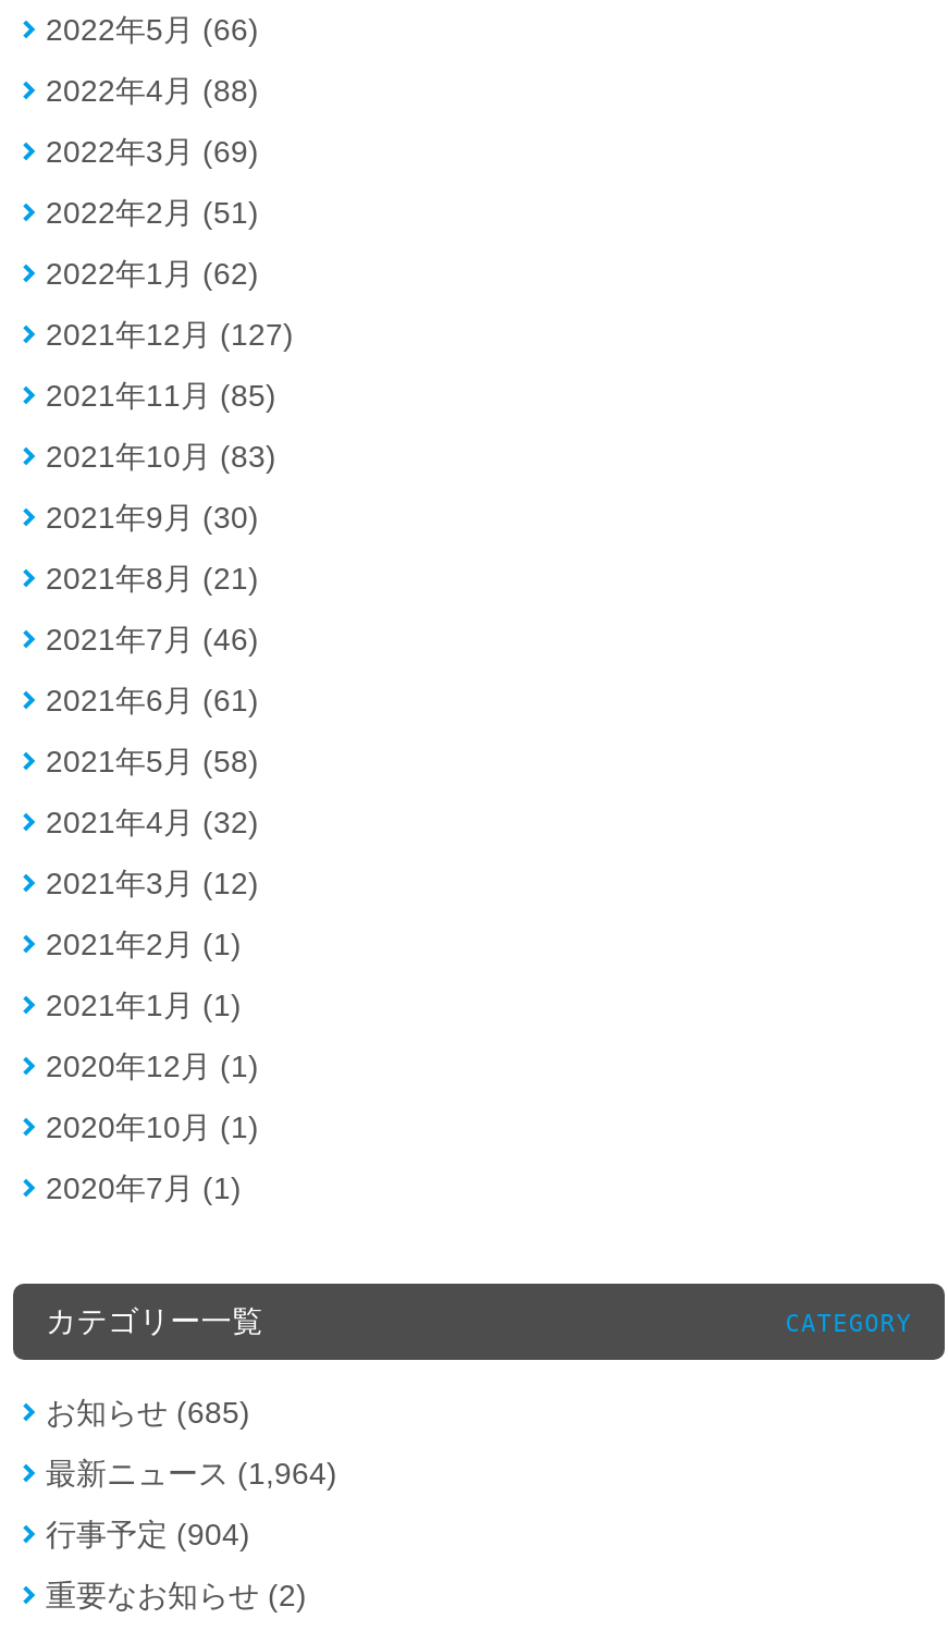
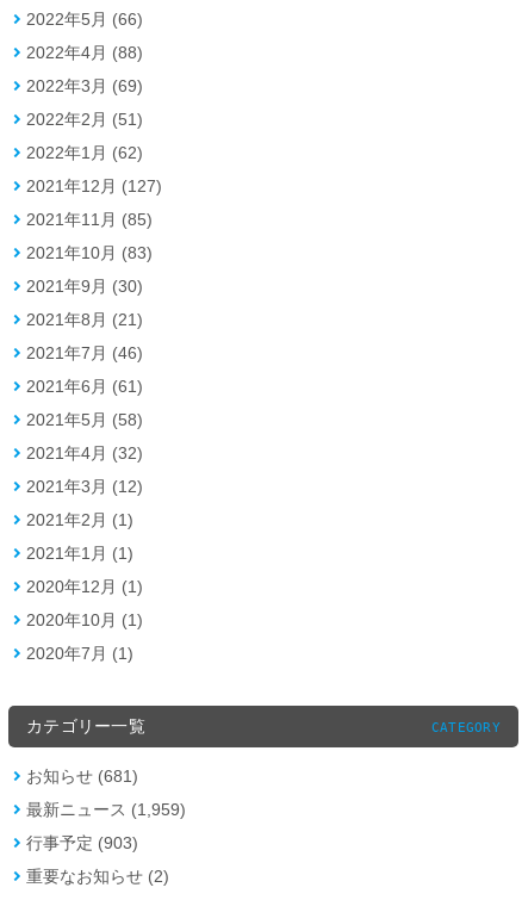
- お知らせ (685)
+ お知らせ (681)

- 最新ニュース (1,964)
+ 最新ニュース (1,959)

- 行事予定 (904)
+ 行事予定 (903)
